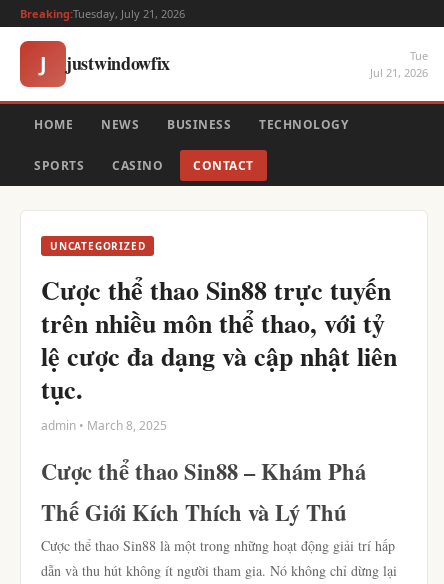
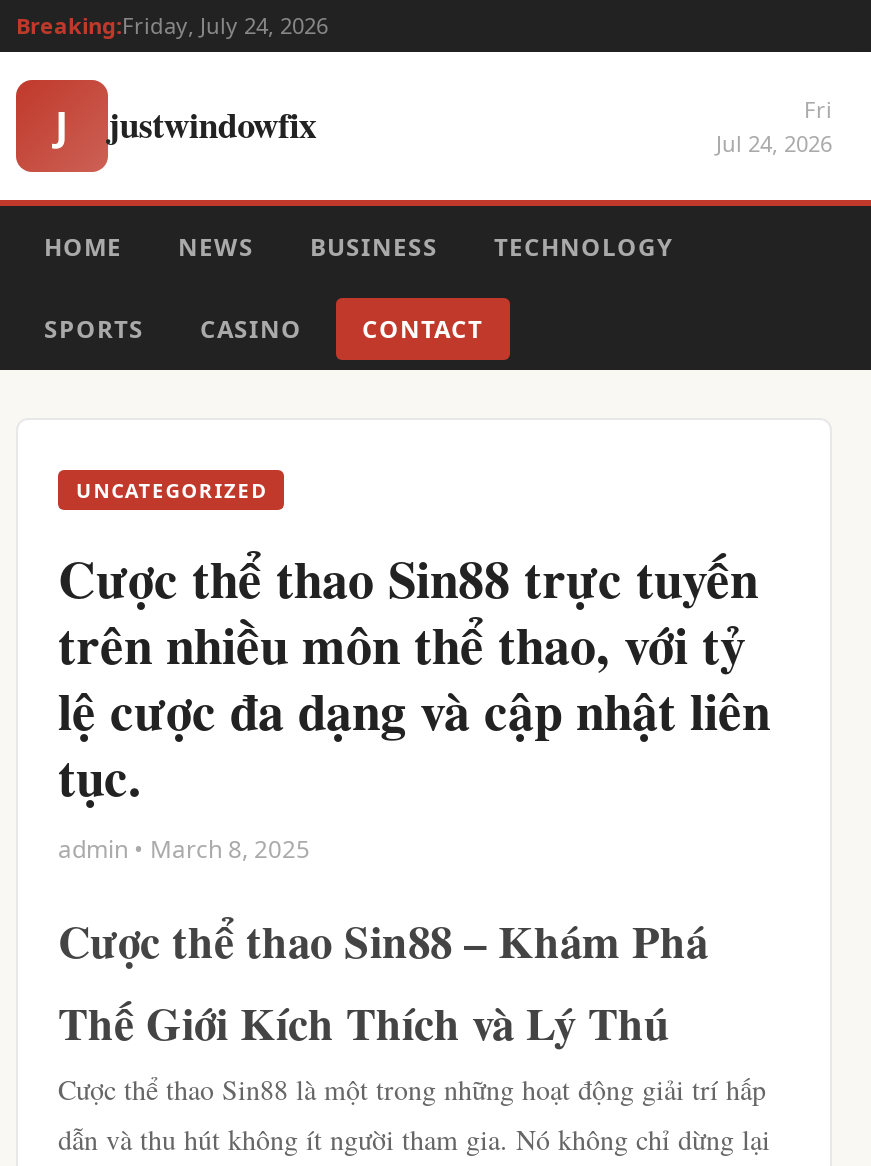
- Breaking:Tuesday, July 21, 2026
+ Breaking:Friday, July 24, 2026

- Tue
- Jul 21, 2026
+ Fri
+ Jul 24, 2026
